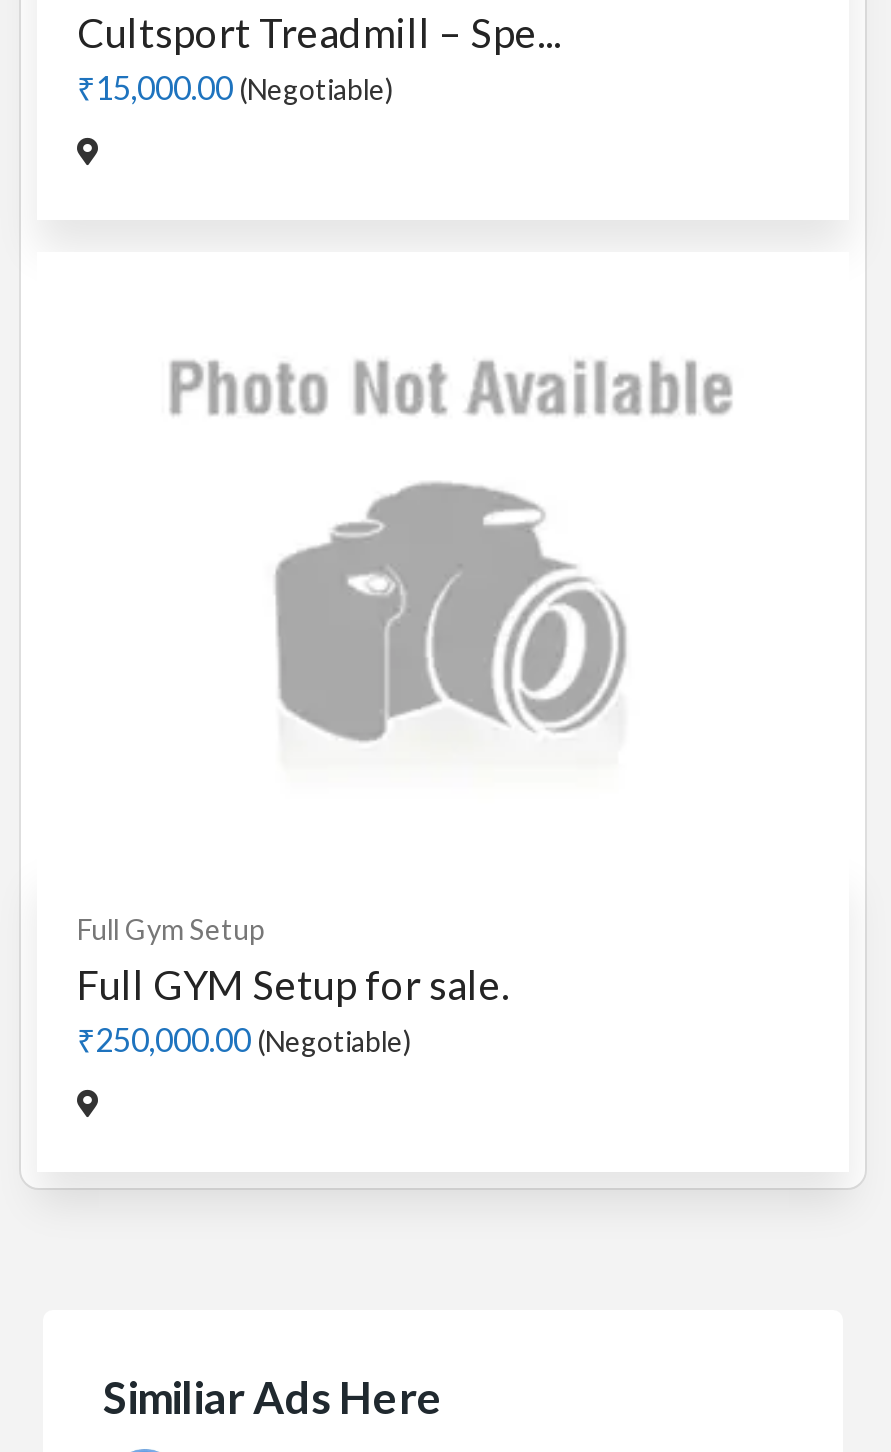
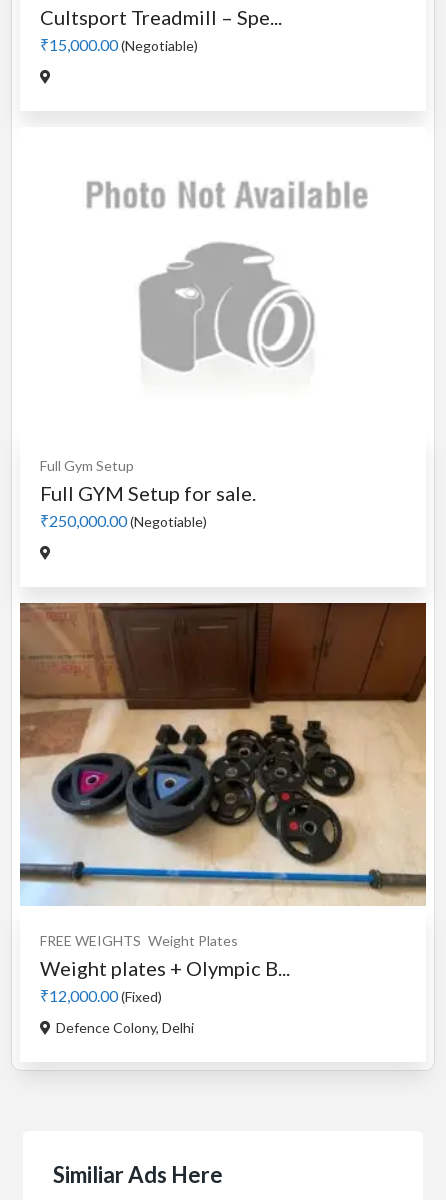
+ [image]
+ FREE WEIGHTS Weight Plates
+ Weight plates + Olympic B...
+ ₹12,000.00 (Fixed)
+ Defence Colony, Delhi
